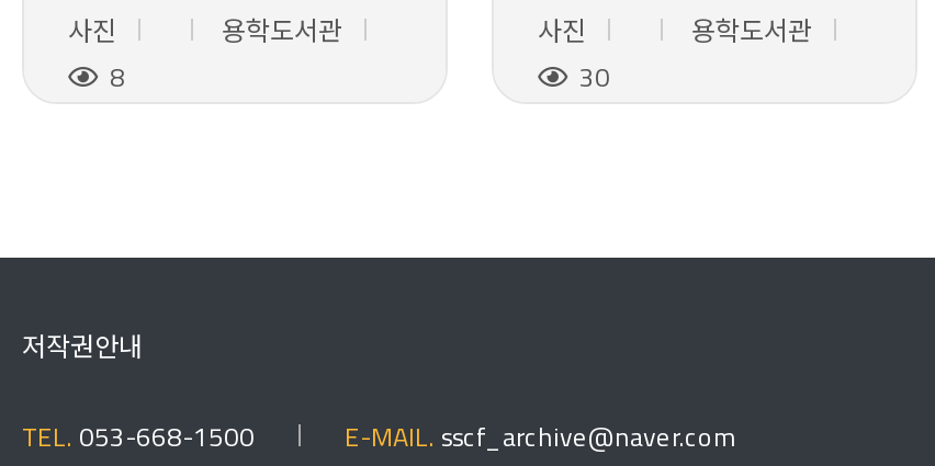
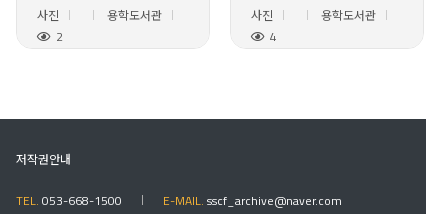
- 8
+ 2

- 30
+ 4
